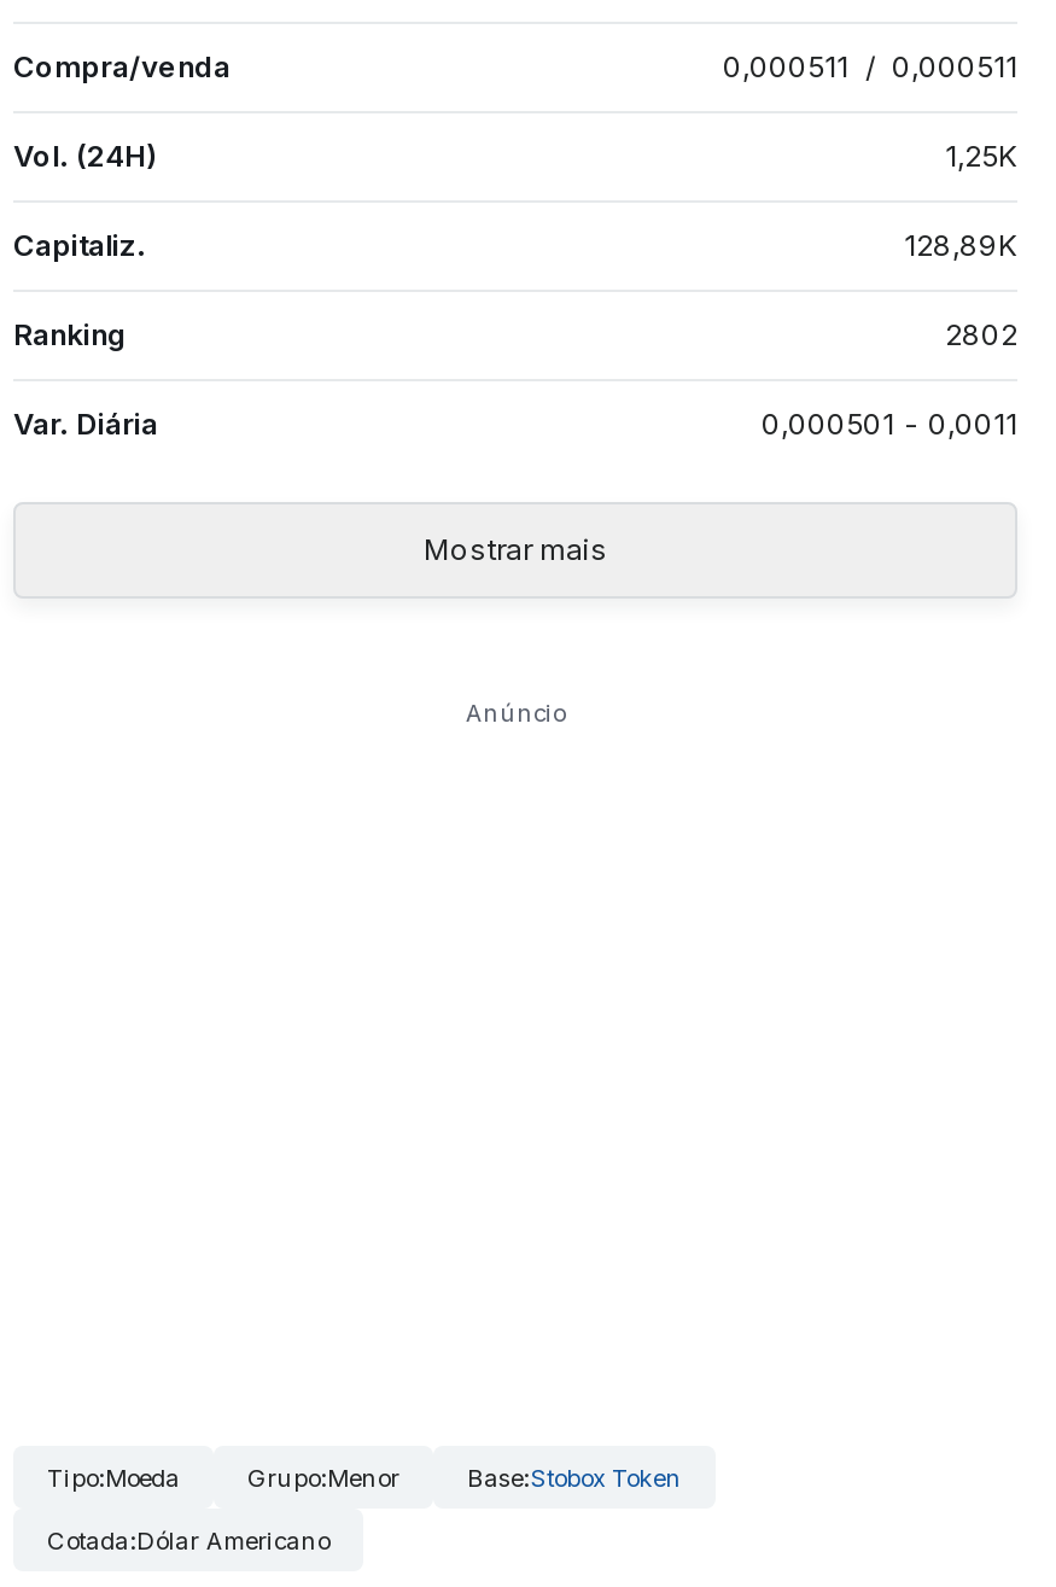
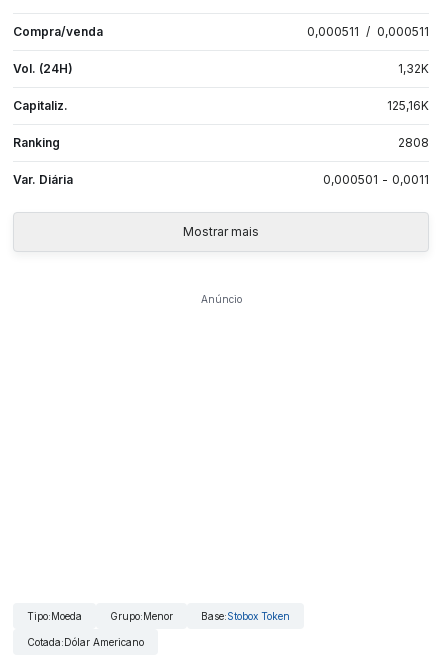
- 1,25K
+ 1,32K

- 128,89K
+ 125,16K

- 2802
+ 2808
